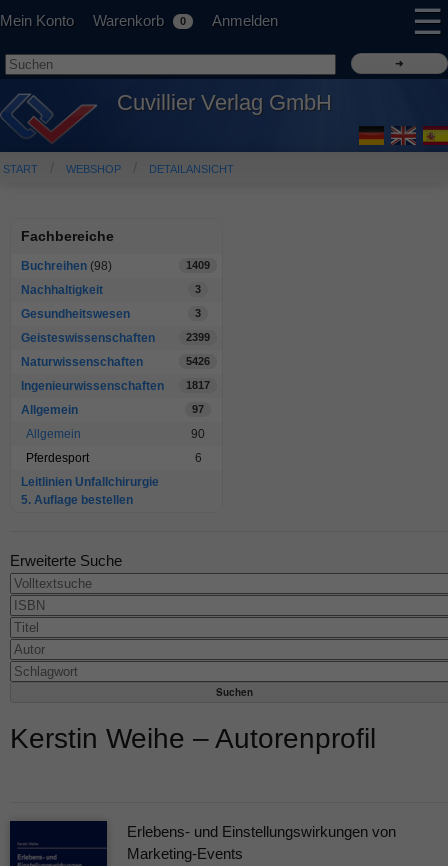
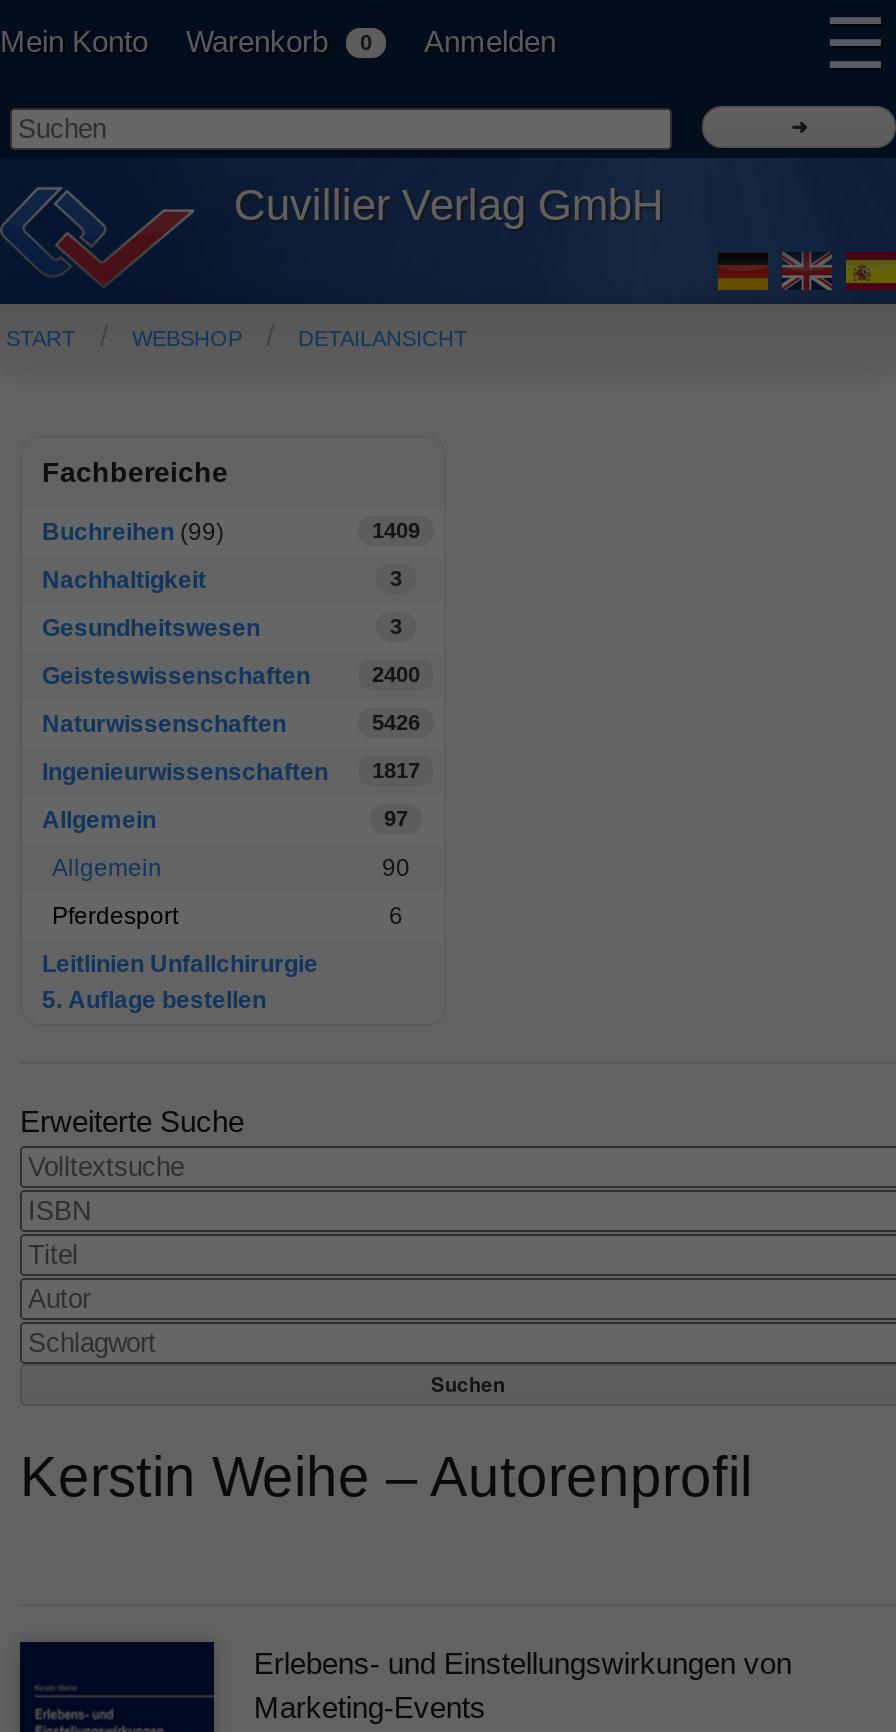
- Buchreihen (98)
+ Buchreihen (99)

- 2399
+ 2400
